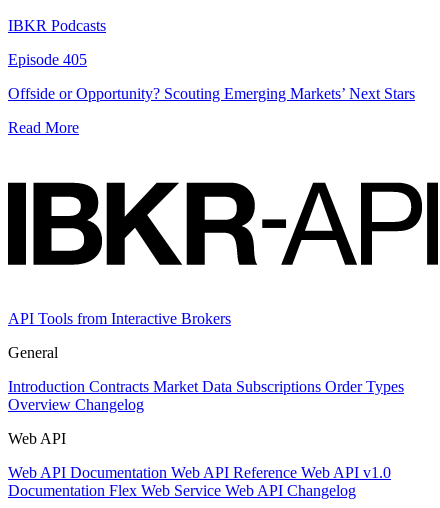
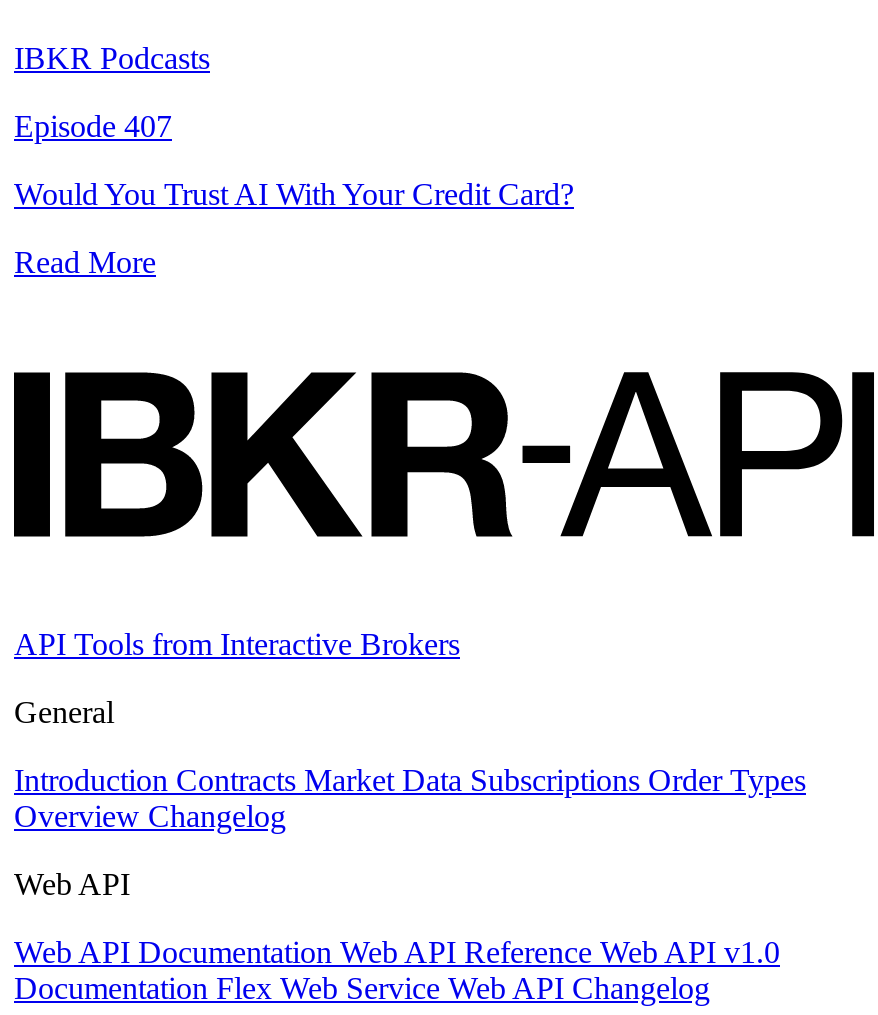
- Episode 405
+ Episode 407

- Offside or Opportunity? Scouting Emerging Markets’ Next Stars
+ Would You Trust AI With Your Credit Card?
